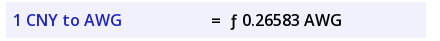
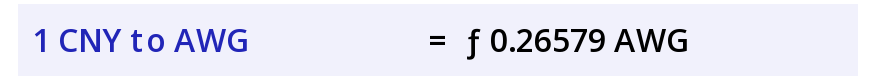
- = ƒ 0.26583 AWG
+ = ƒ 0.26579 AWG
